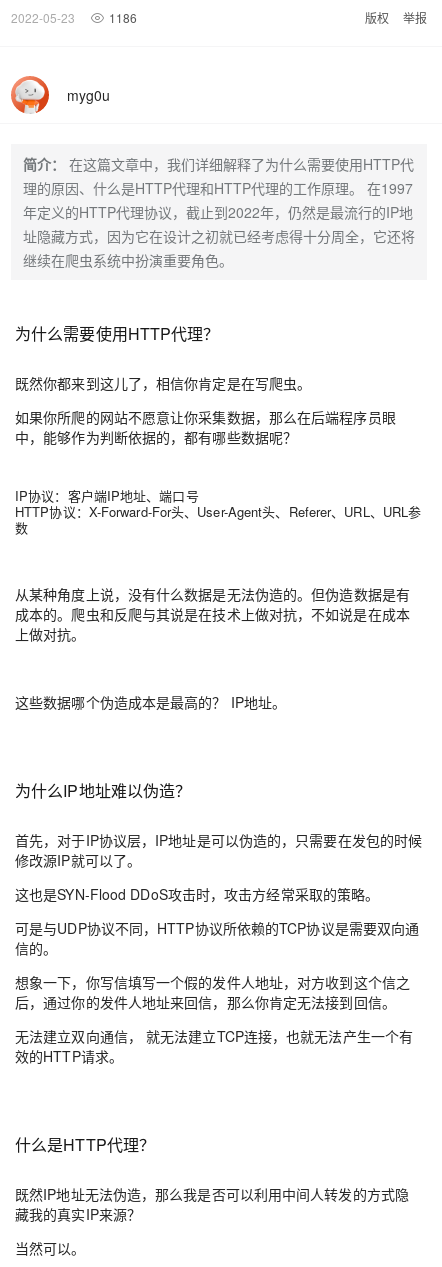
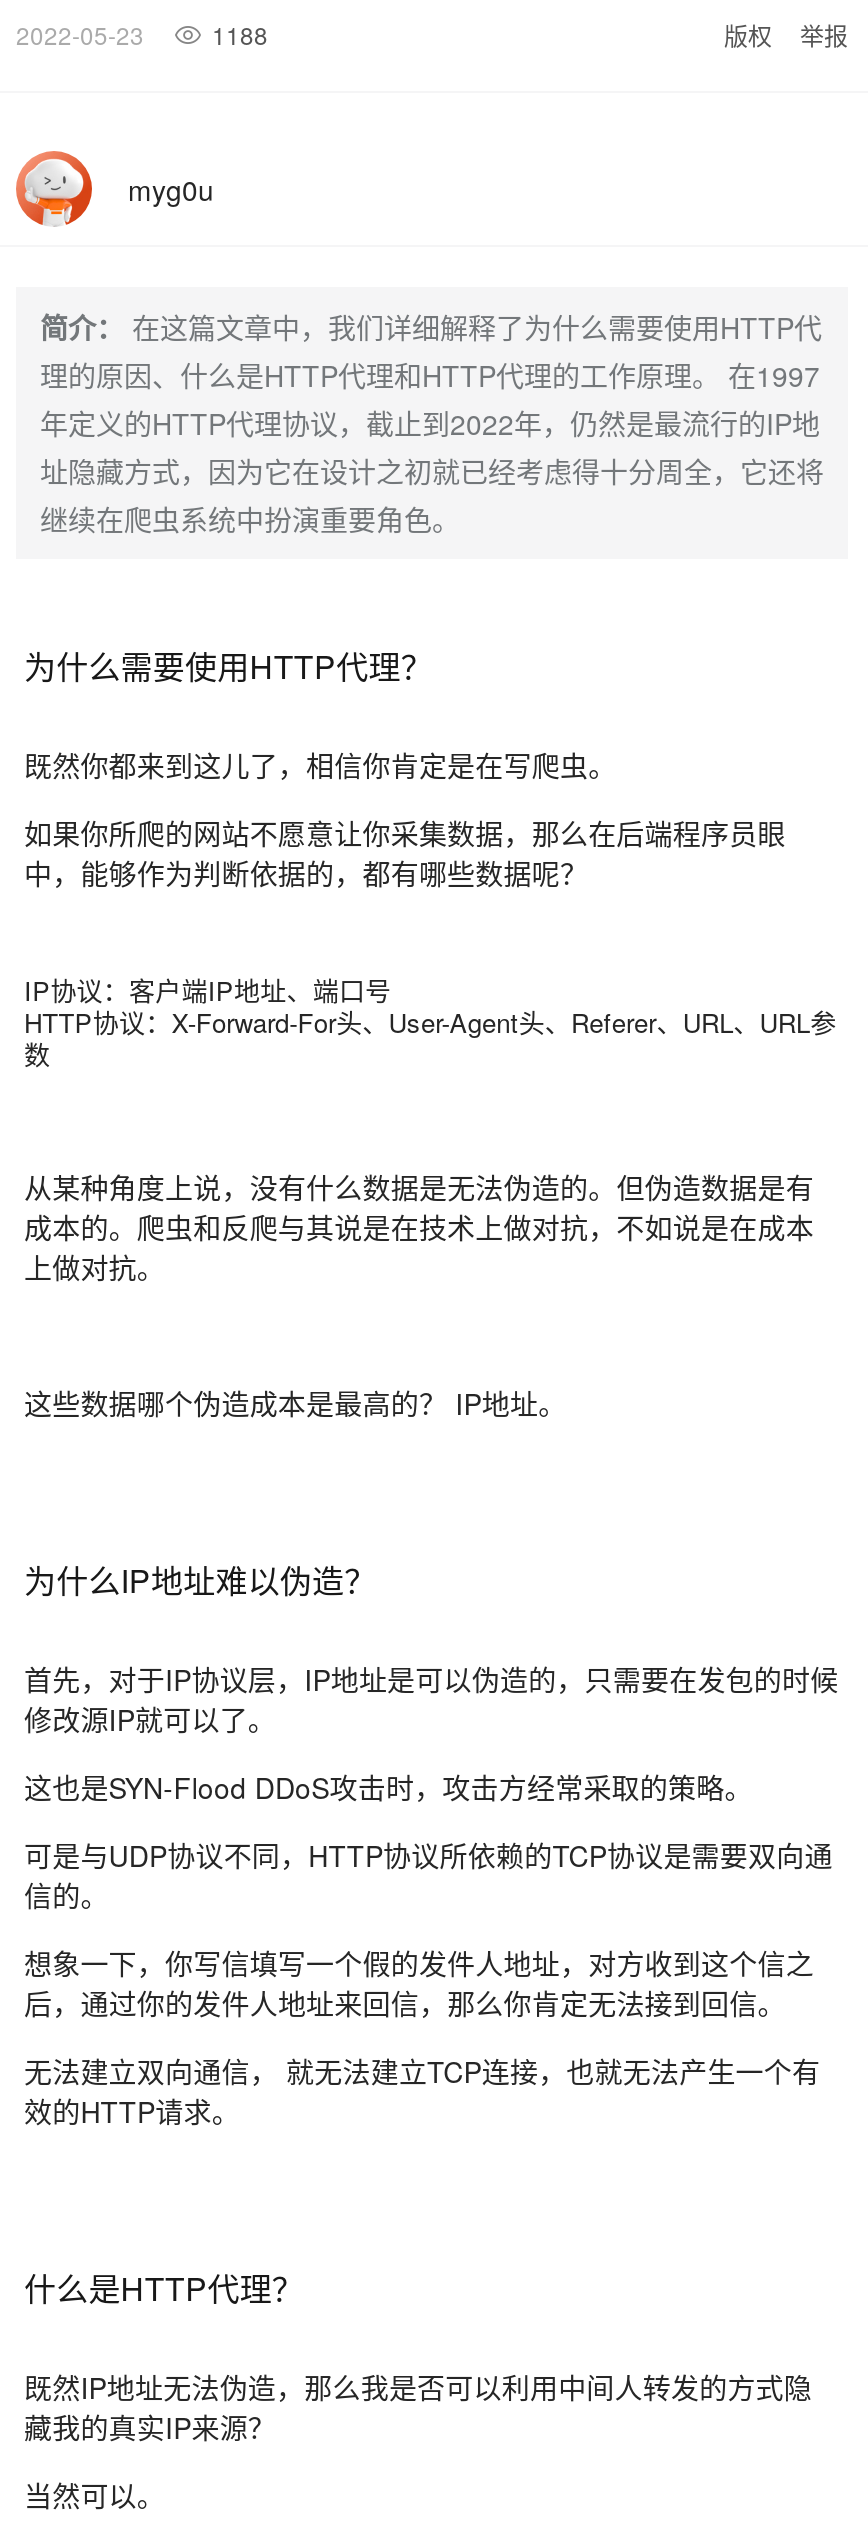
- 2022-05-23 1186
+ 2022-05-23 1188
